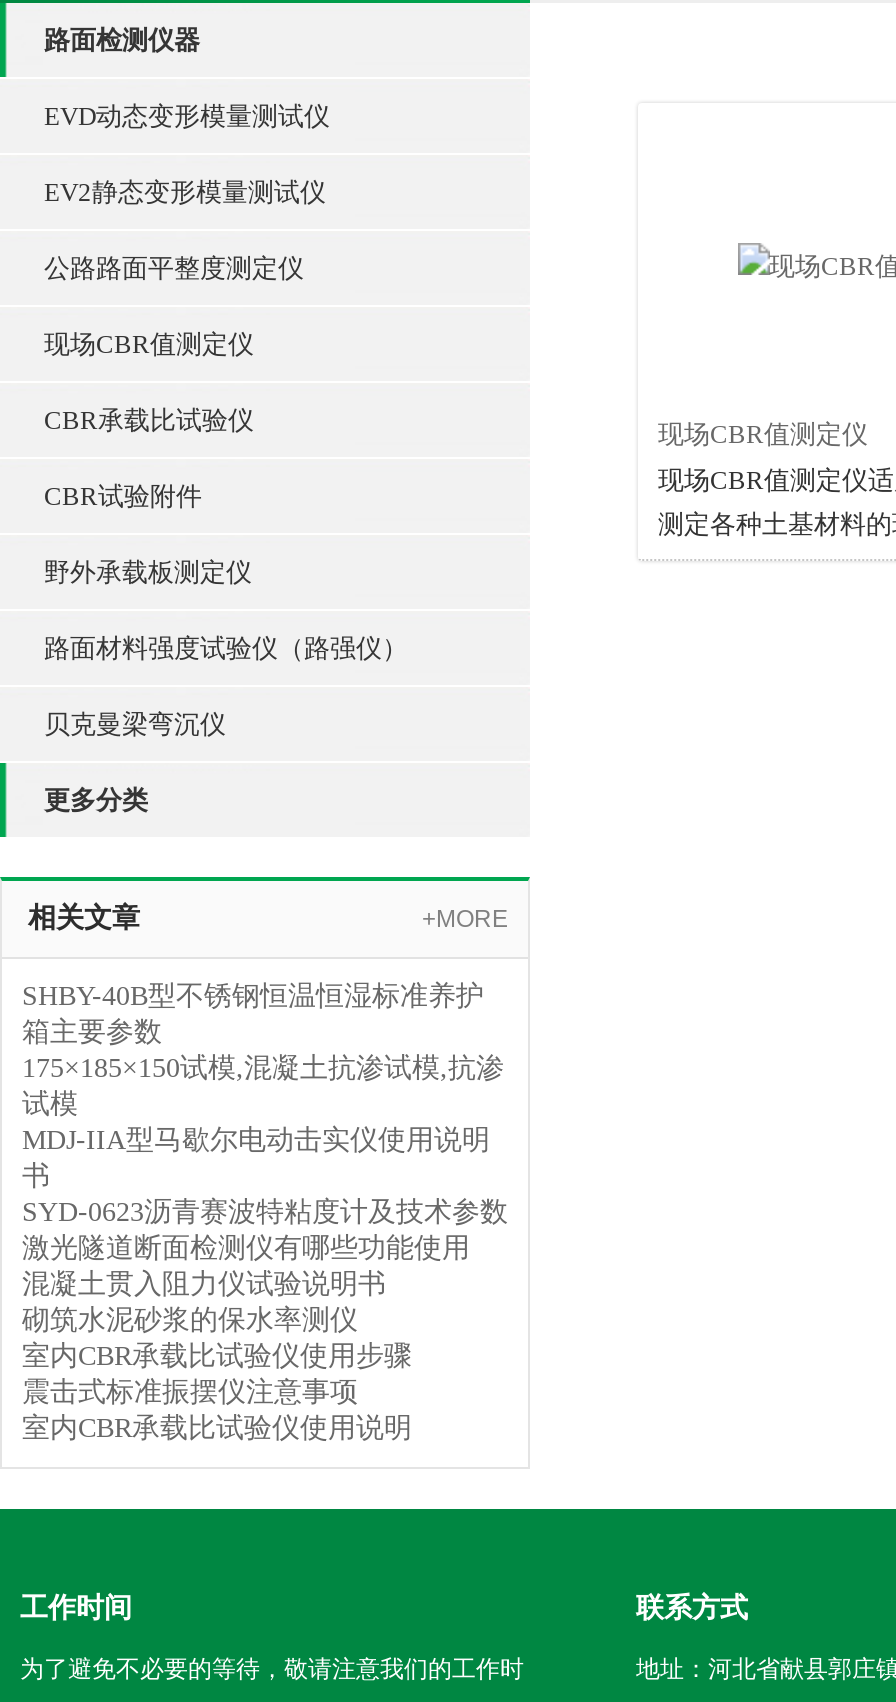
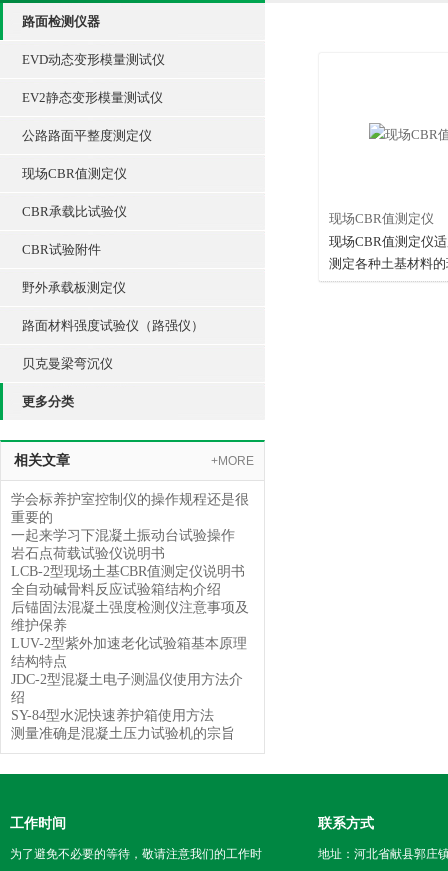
- SHBY-40B型不锈钢恒温恒湿标准养护
- 箱主要参数
- 175×185×150试模,混凝土抗渗试模,抗渗
- 试模
- MDJ-IIA型马歇尔电动击实仪使用说明
- 书
- SYD-0623沥青赛波特粘度计及技术参数
- 激光隧道断面检测仪有哪些功能使用
- 混凝土贯入阻力仪试验说明书
- 砌筑水泥砂浆的保水率测仪
- 室内CBR承载比试验仪使用步骤
- 震击式标准振摆仪注意事项
- 室内CBR承载比试验仪使用说明
+ 学会标养护室控制仪的操作规程还是很
+ 重要的
+ 一起来学习下混凝土振动台试验操作
+ 岩石点荷载试验仪说明书
+ LCB-2型现场土基CBR值测定仪说明书
+ 全自动碱骨料反应试验箱结构介绍
+ 后锚固法混凝土强度检测仪注意事项及
+ 维护保养
+ LUV-2型紫外加速老化试验箱基本原理
+ 结构特点
+ JDC-2型混凝土电子测温仪使用方法介
+ 绍
+ SY-84型水泥快速养护箱使用方法
+ 测量准确是混凝土压力试验机的宗旨
